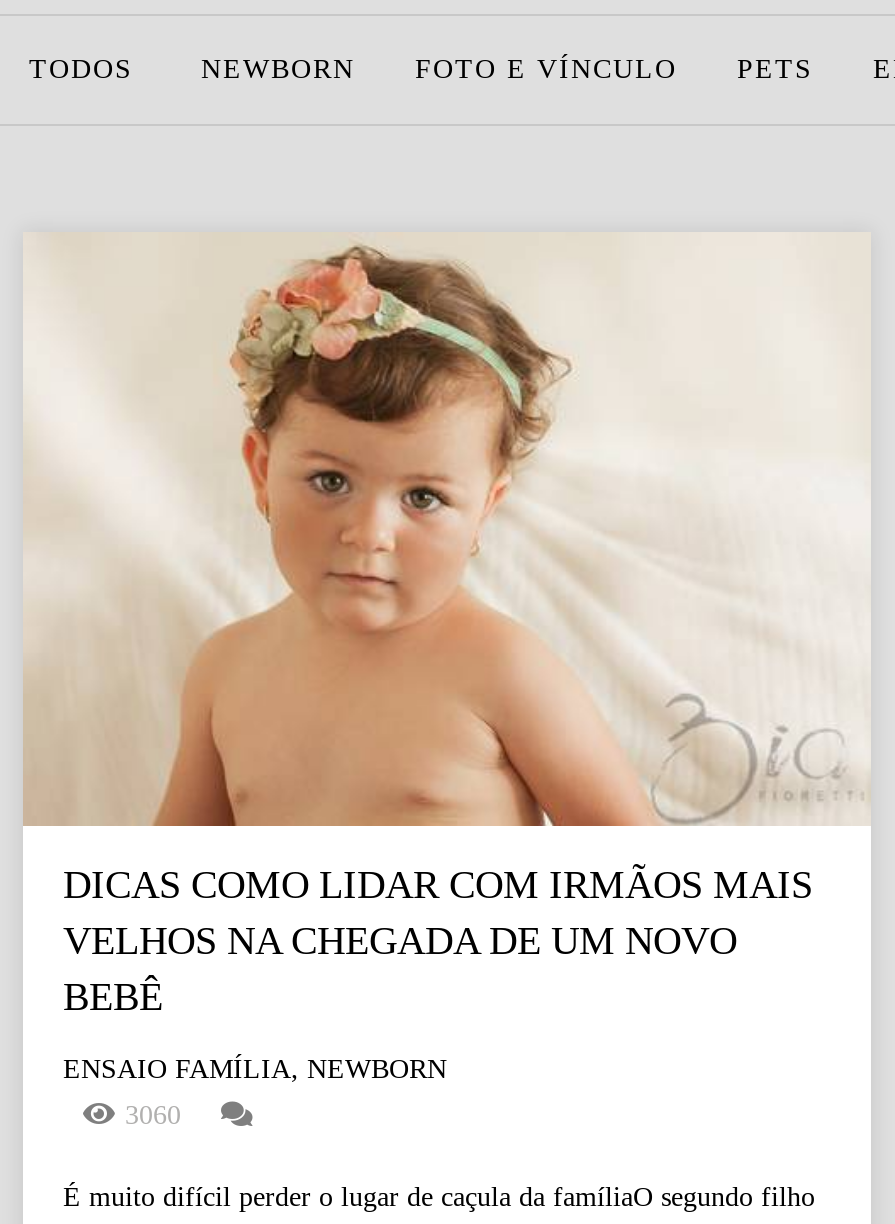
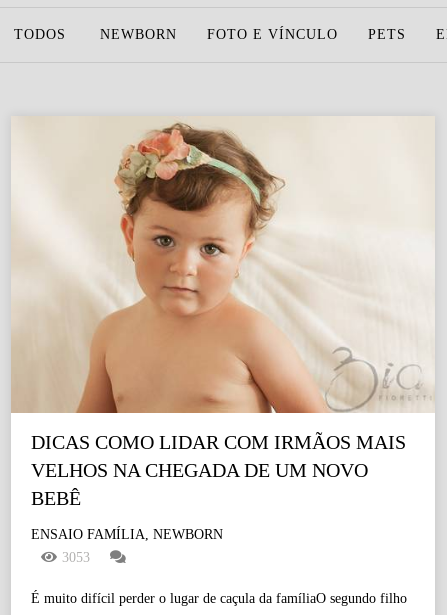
- 3060
+ 3053
